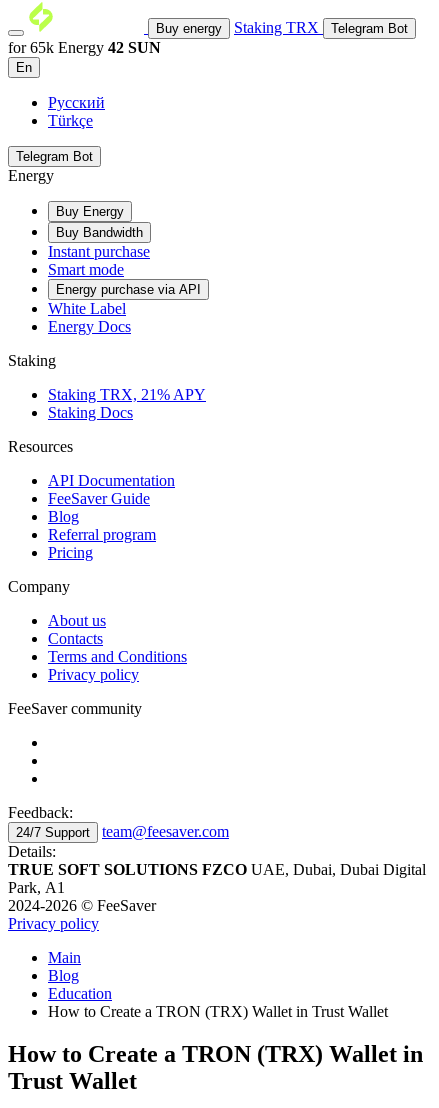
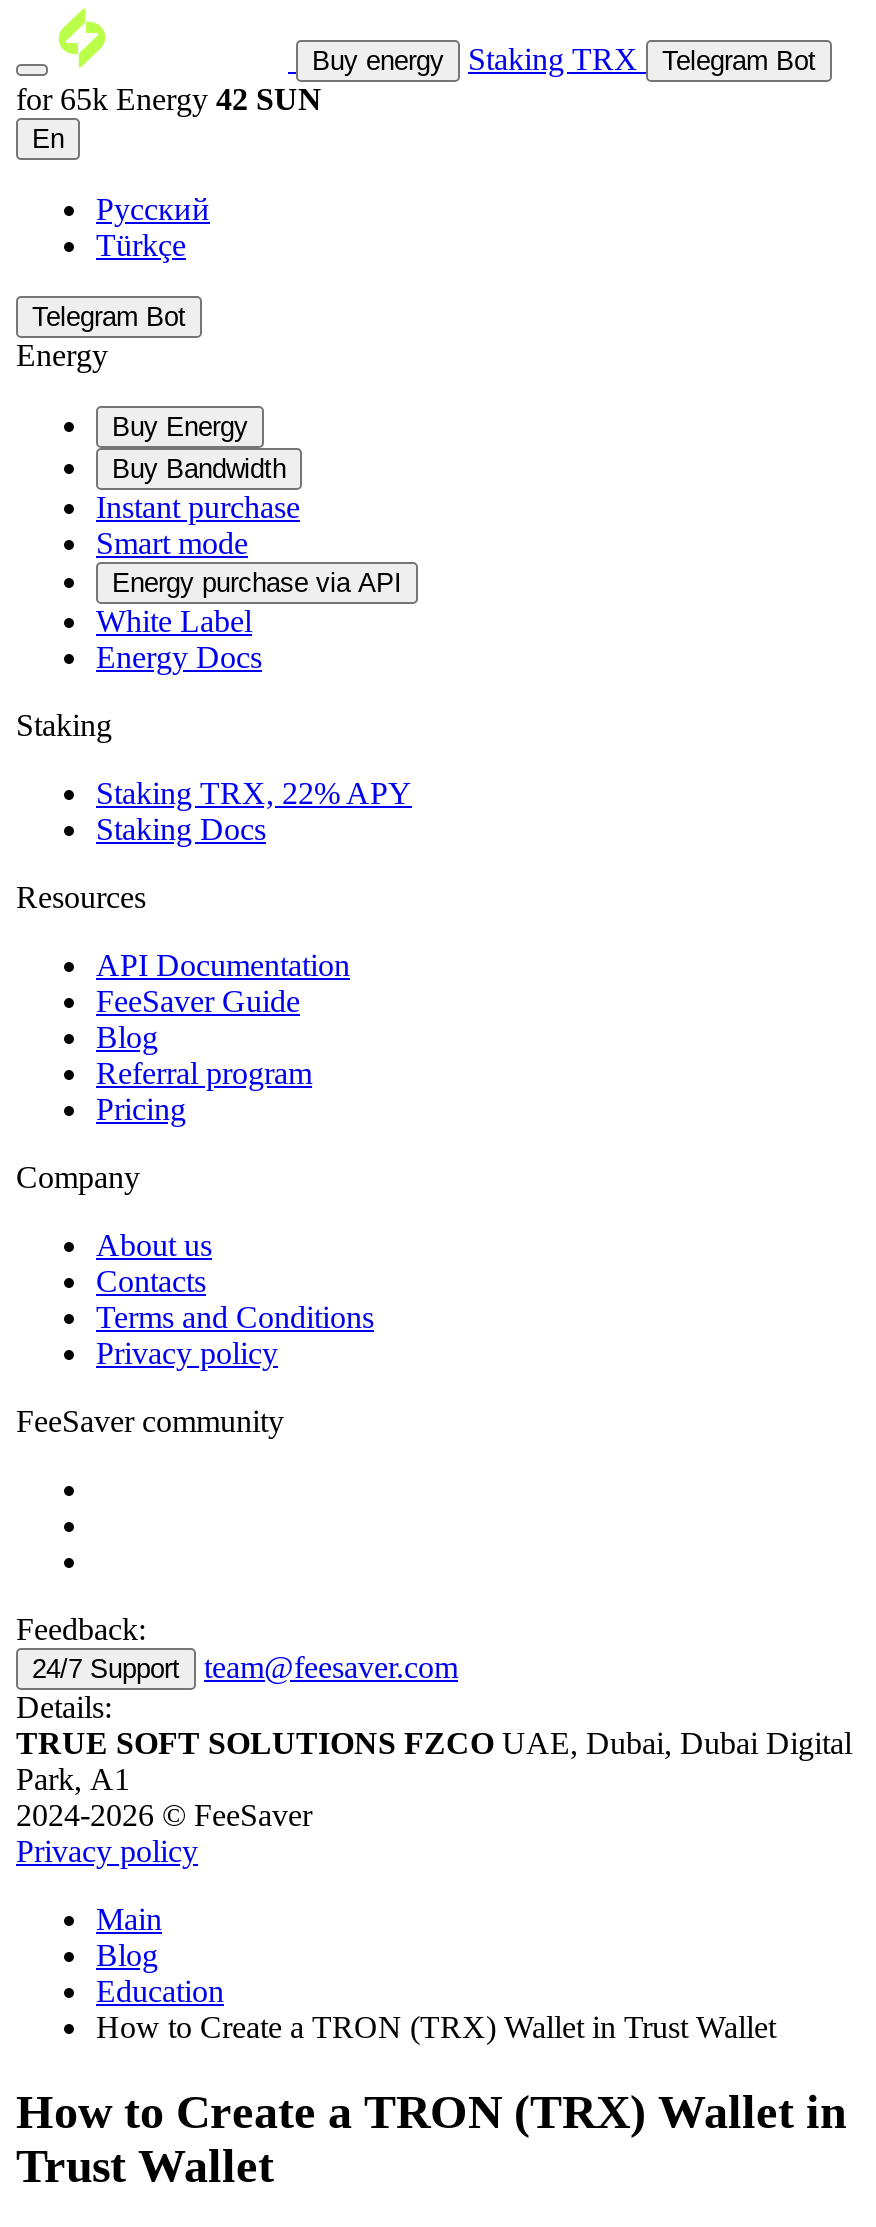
- Staking TRX, 21% APY
+ Staking TRX, 22% APY
